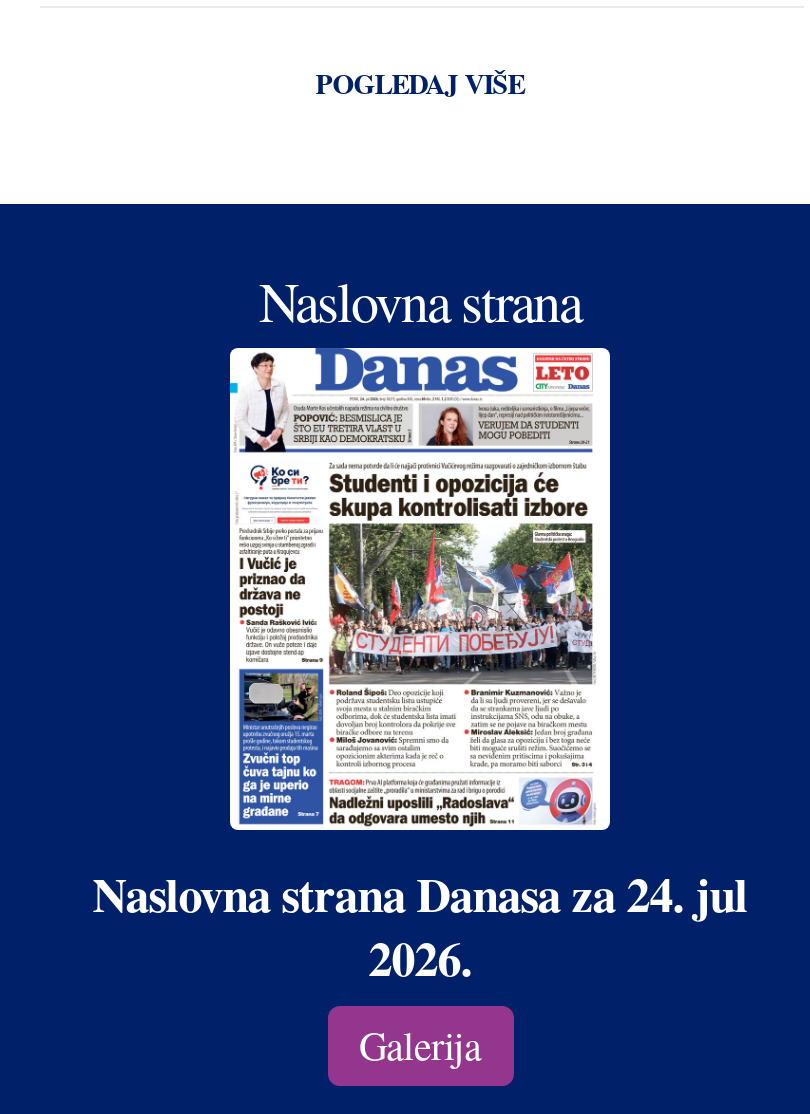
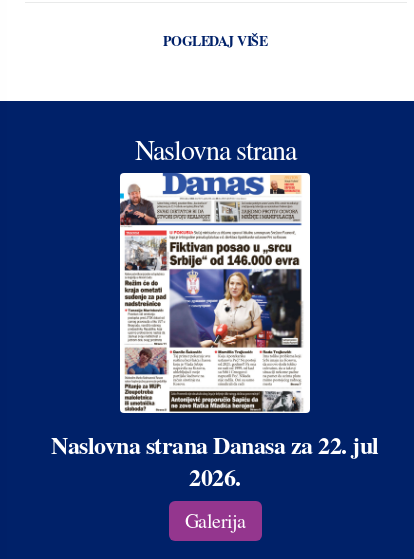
- [image]
- Naslovna strana Danasa za 24. jul
+ [image]
+ Naslovna strana Danasa za 22. jul
